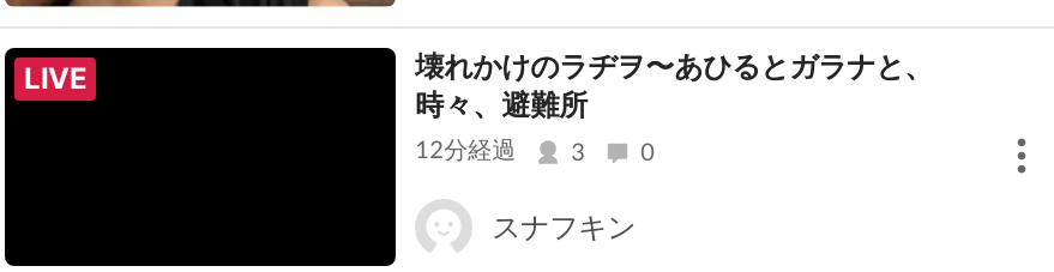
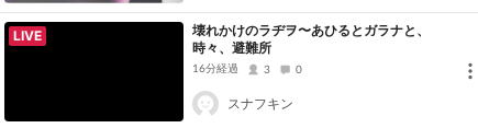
- 12分経過
+ 16分経過
